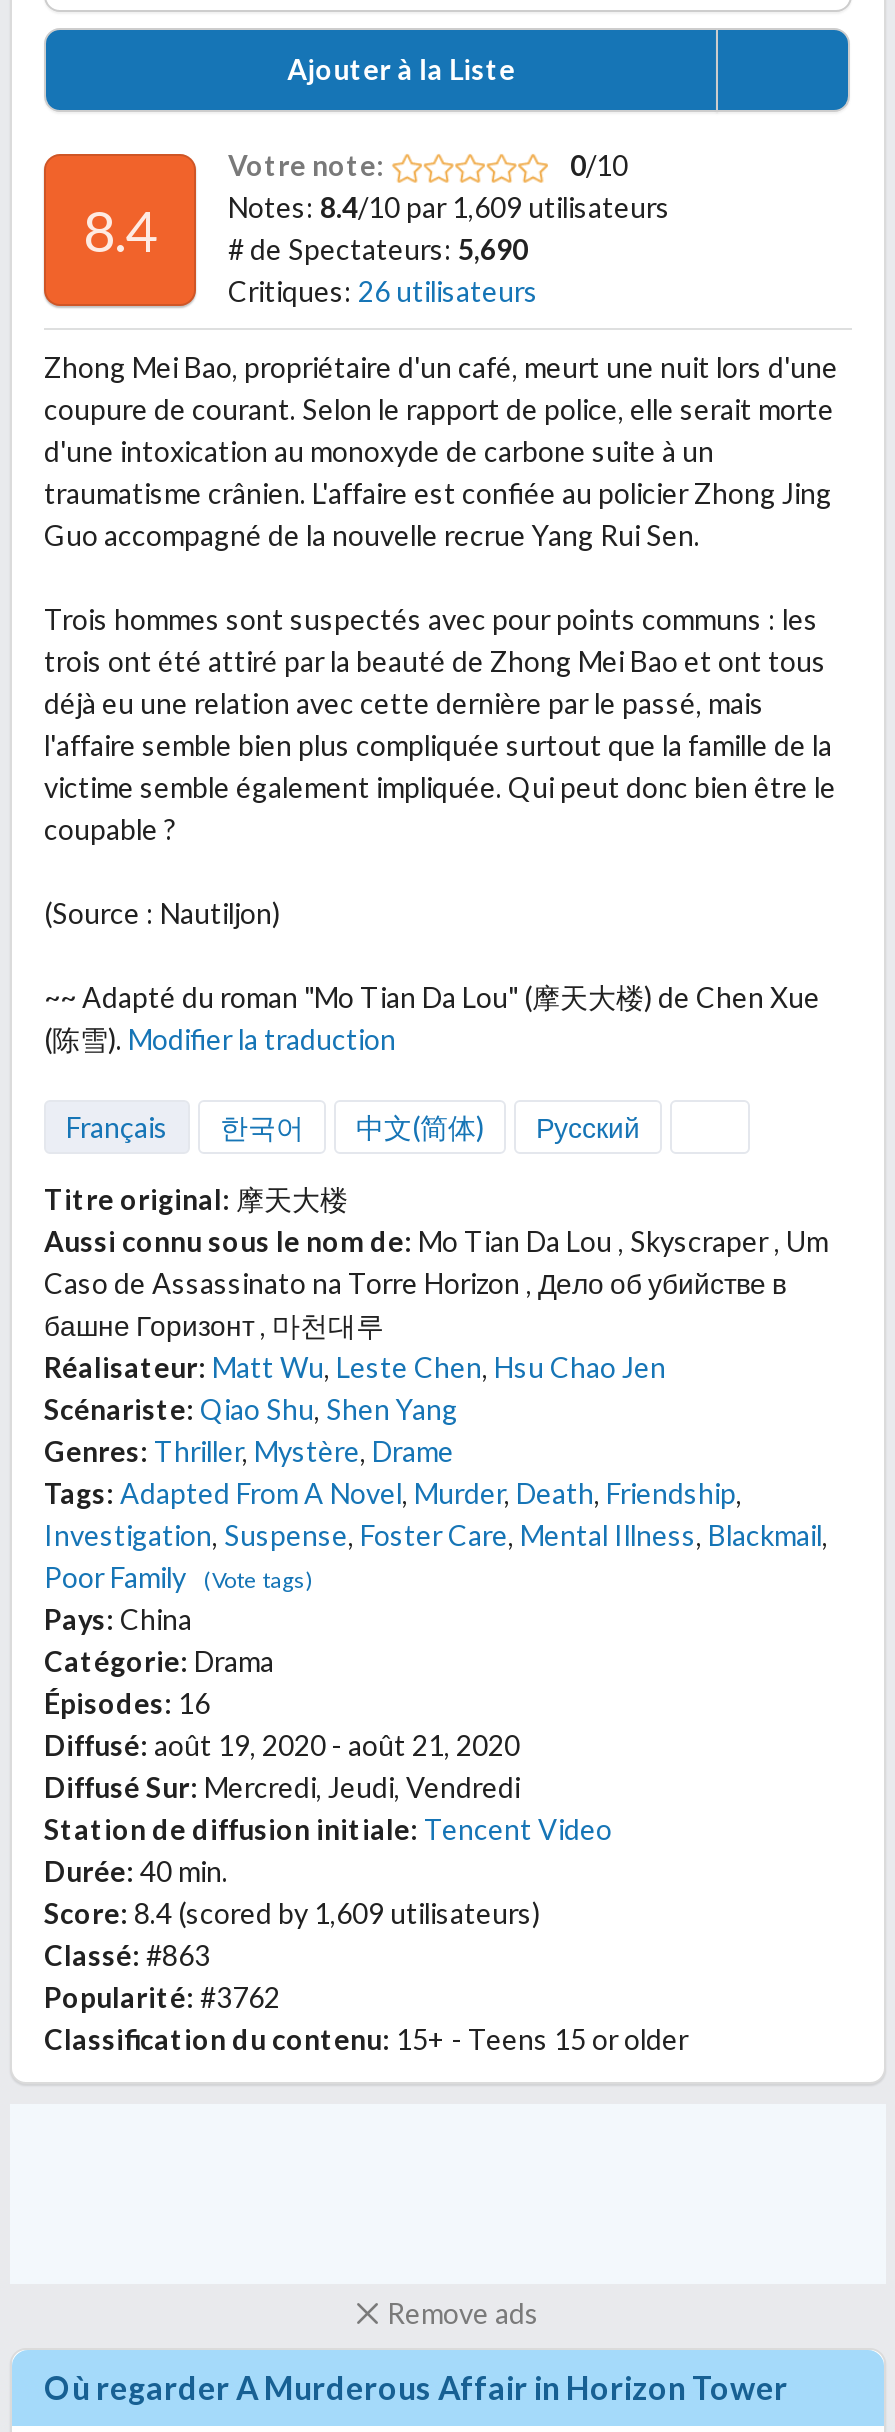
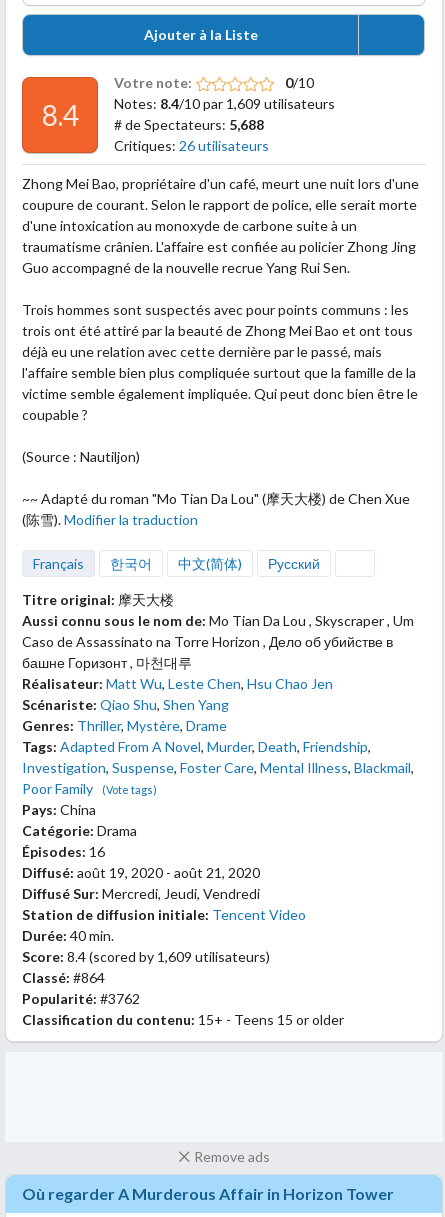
- # de Spectateurs: 5,690
+ # de Spectateurs: 5,688

- Classé: #863
+ Classé: #864
